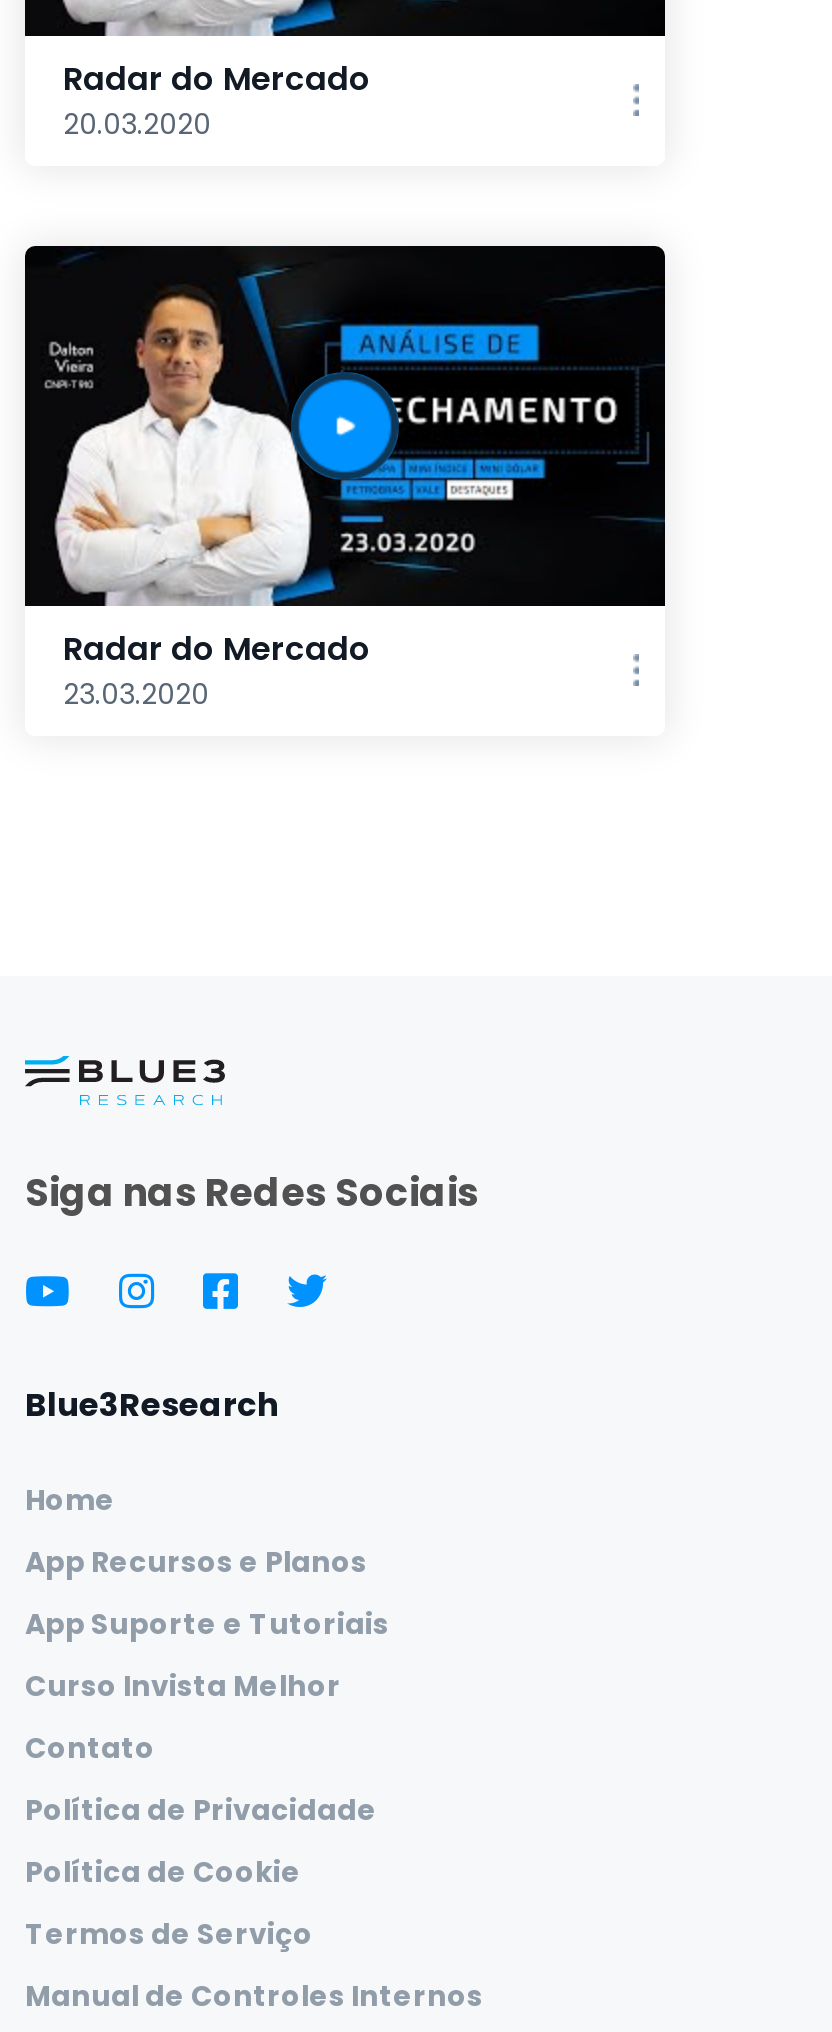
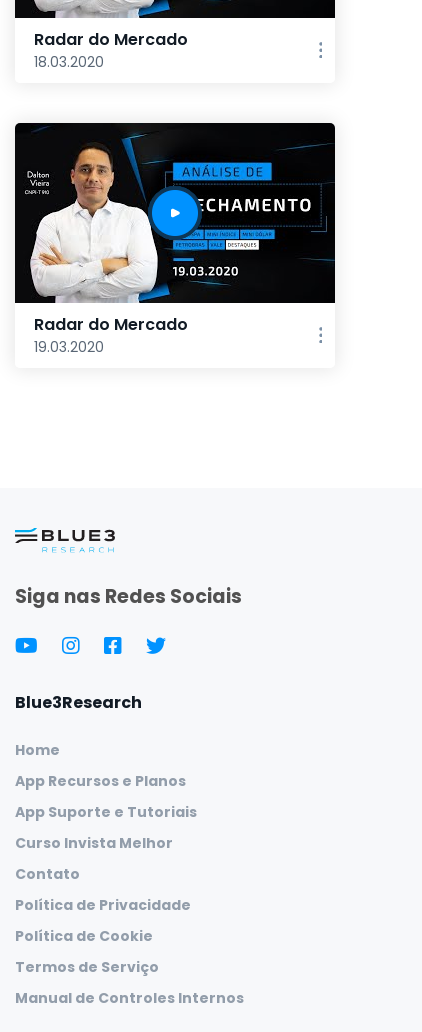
- 20.03.2020
+ 18.03.2020

- 23.03.2020
+ 19.03.2020
